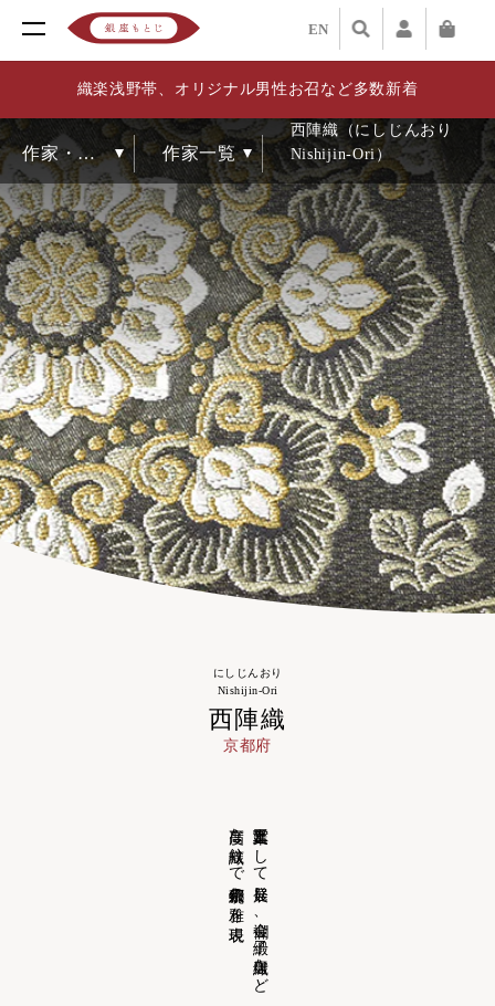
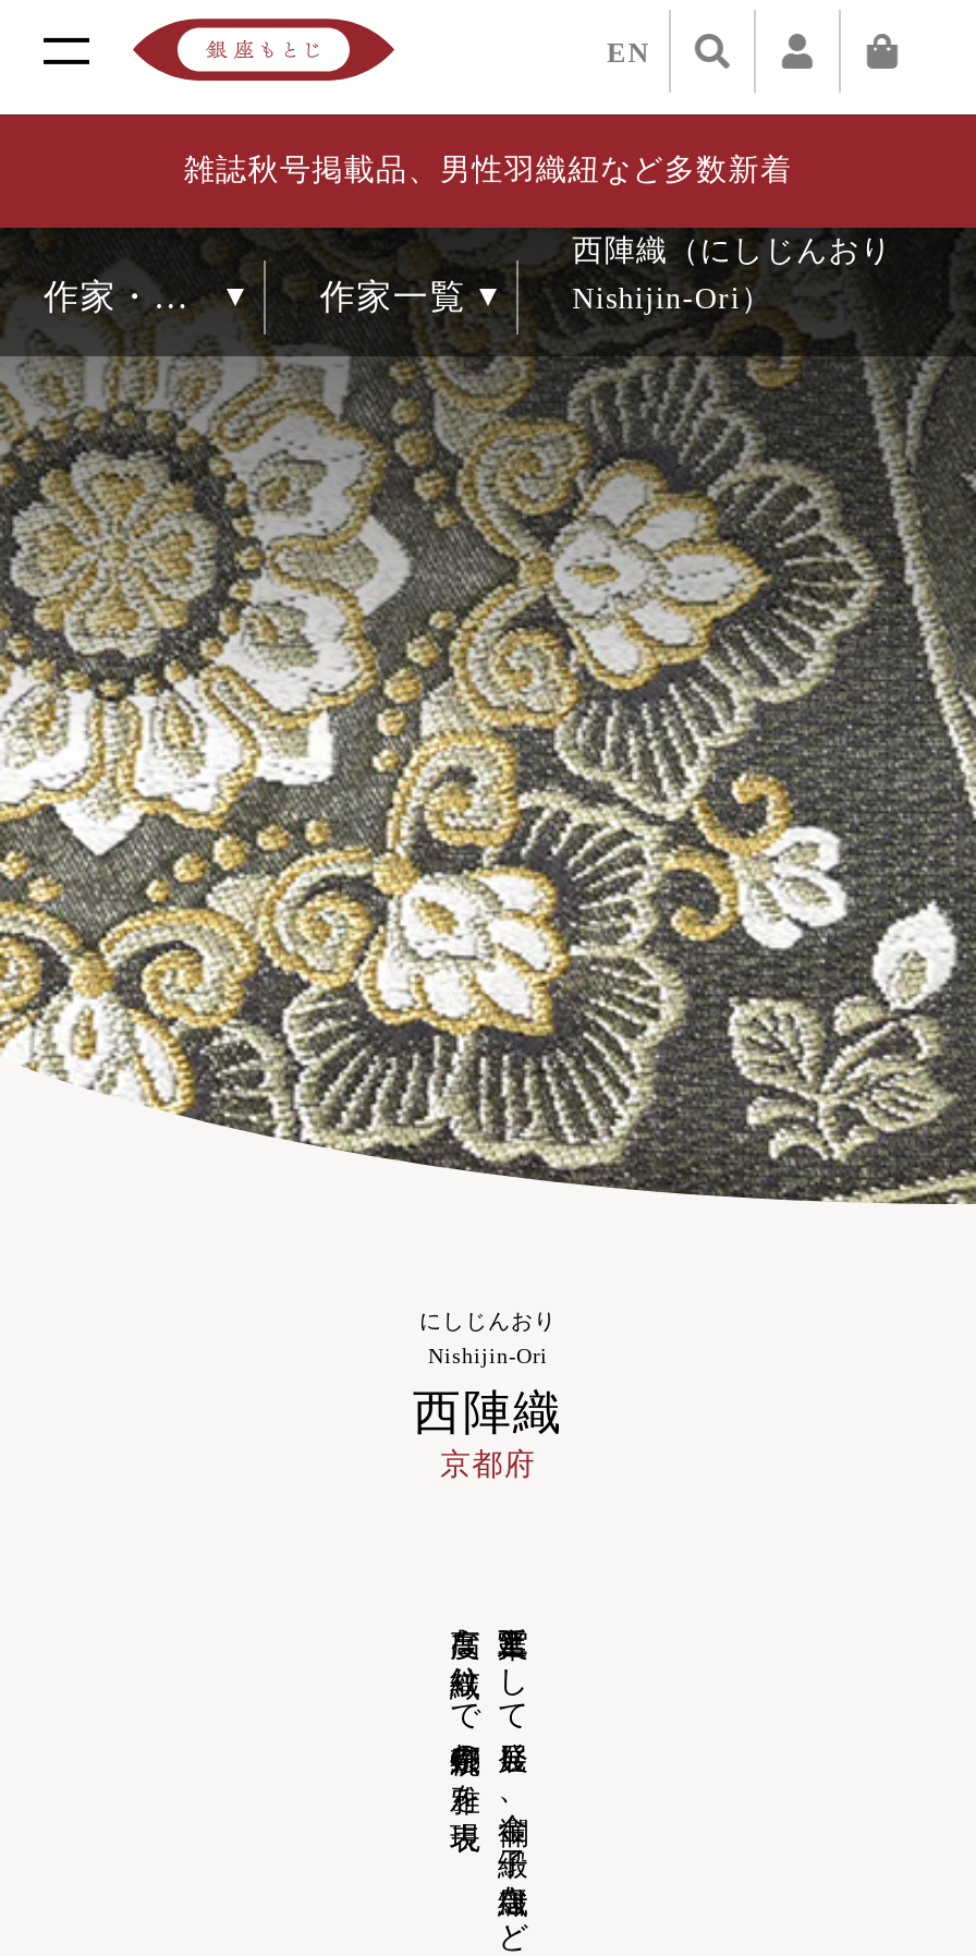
- 織楽浅野帯、オリジナル男性お召など多数新着
+ 雑誌秋号掲載品、男性羽織紐など多数新着
